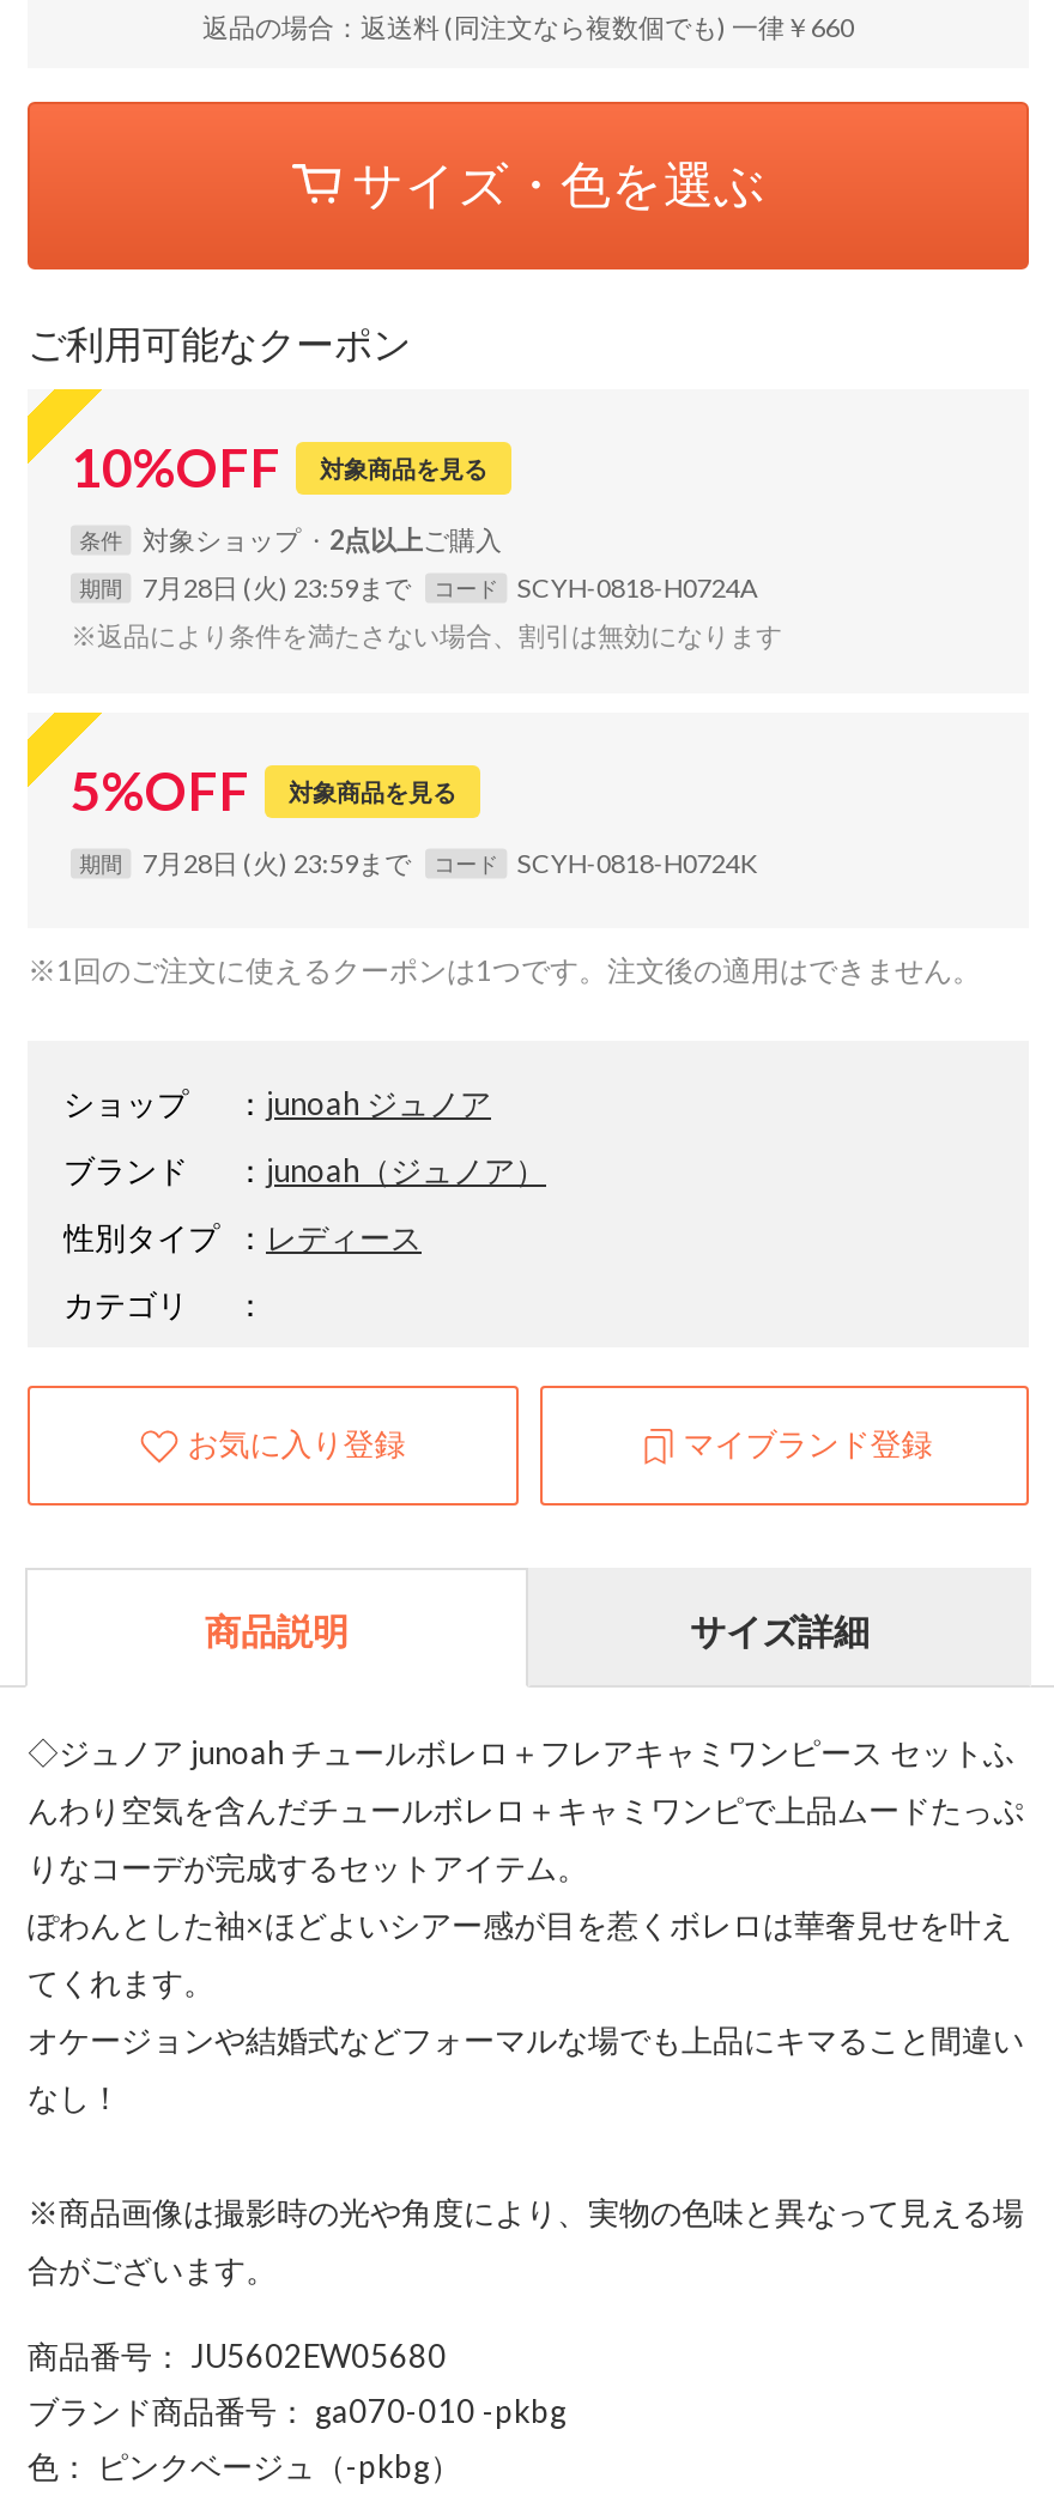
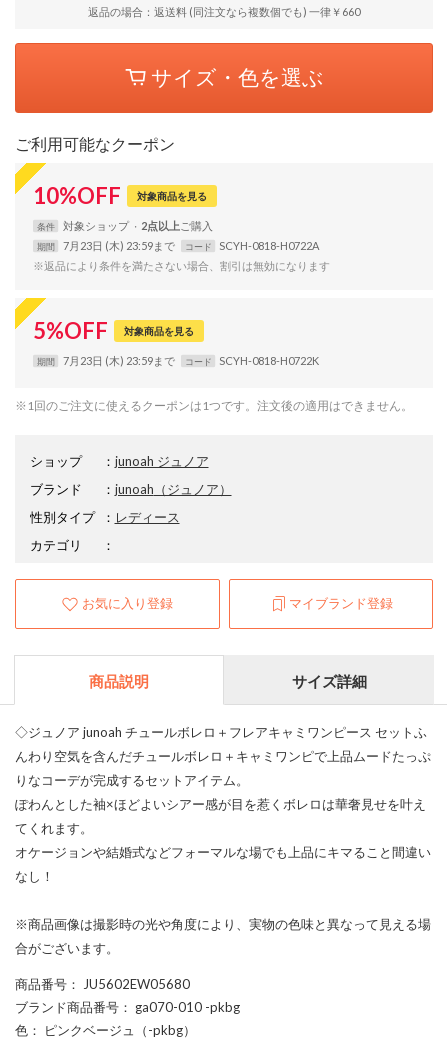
- 7月28日 (火) 23:59まで
+ 7月23日 (木) 23:59まで

- SCYH-0818-H0724A
+ SCYH-0818-H0722A

- 7月28日 (火) 23:59まで
+ 7月23日 (木) 23:59まで

- SCYH-0818-H0724K
+ SCYH-0818-H0722K
